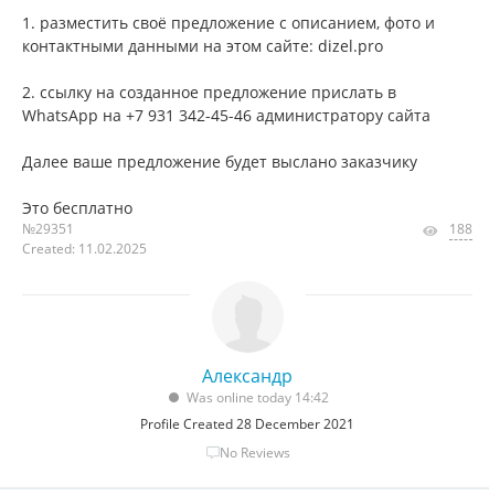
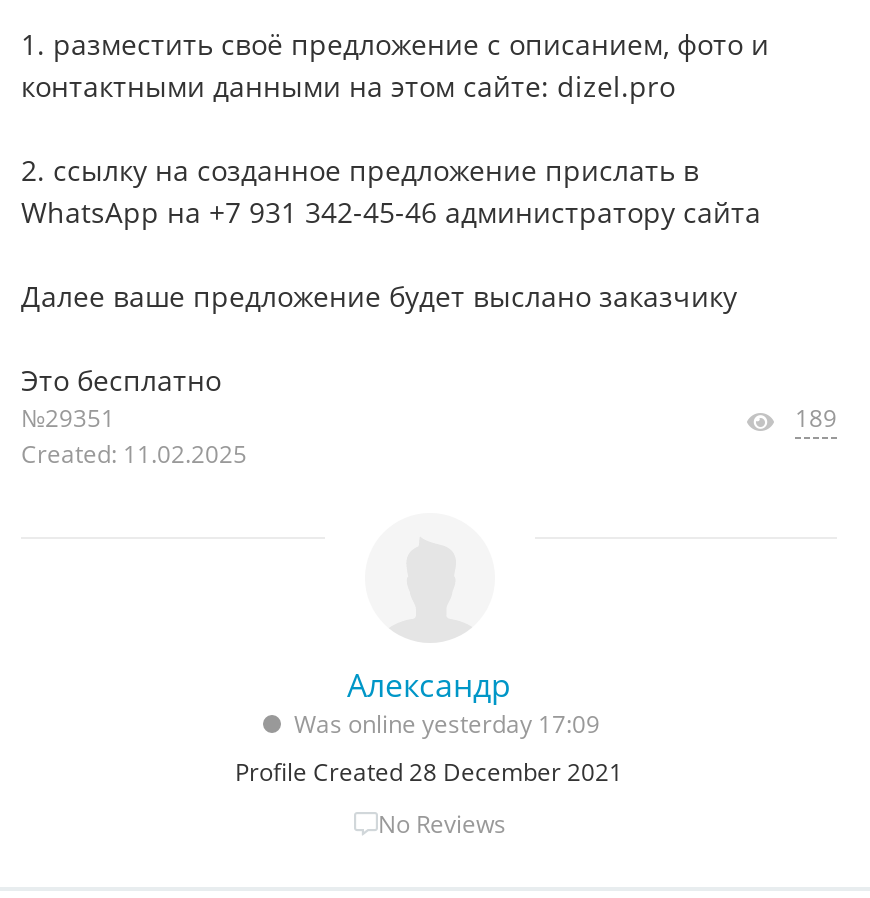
- 188
+ 189

- Was online today 14:42
+ Was online yesterday 17:09
